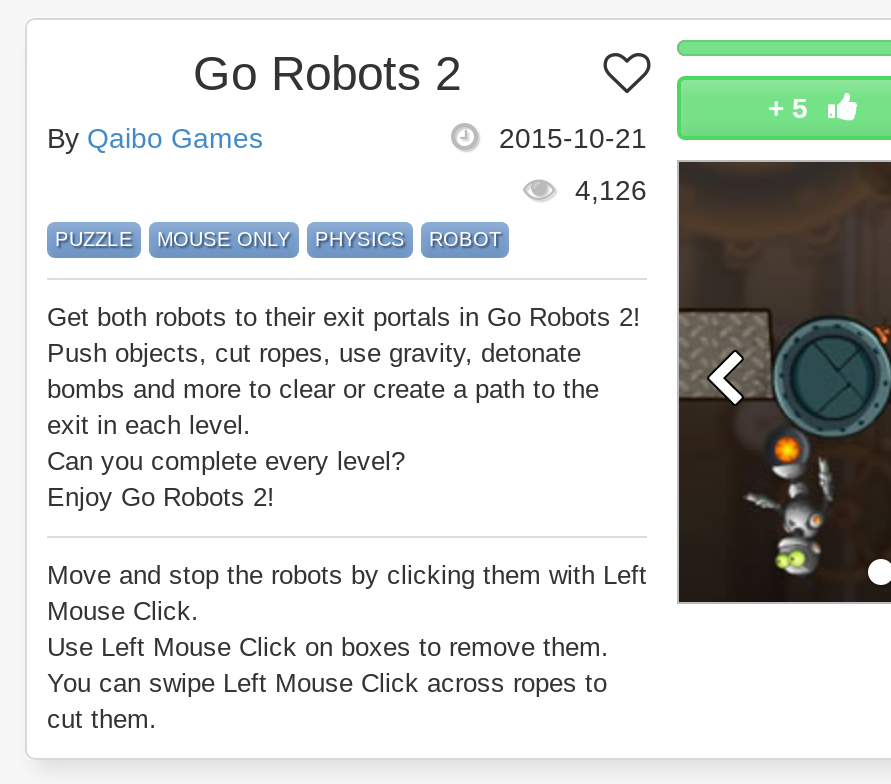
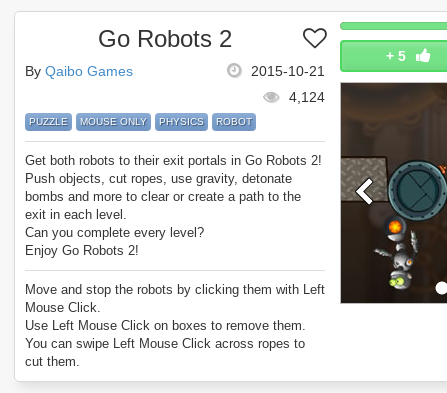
- 4,126
+ 4,124
